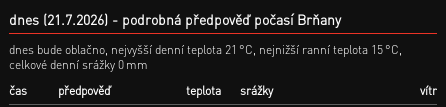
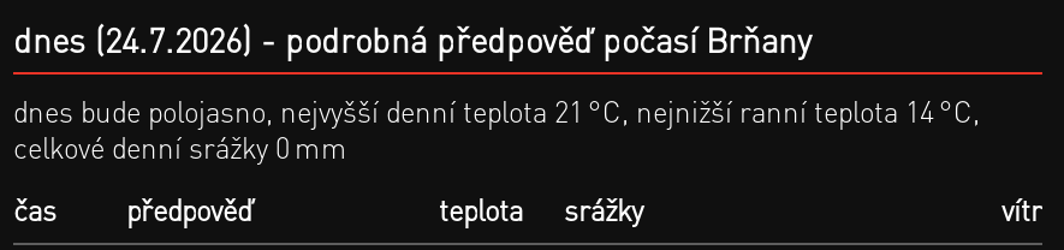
- dnes (21.7.2026) podrobná předpověď počasí Brňany
+ dnes (24.7.2026) podrobná předpověď počasí Brňany

- dnes bude oblačno, nejvyšší denní teplota 21 °C, nejnižší ranní teplota 15 °C,
+ dnes bude polojasno, nejvyšší denní teplota 21 °C, nejnižší ranní teplota 14 °C,
